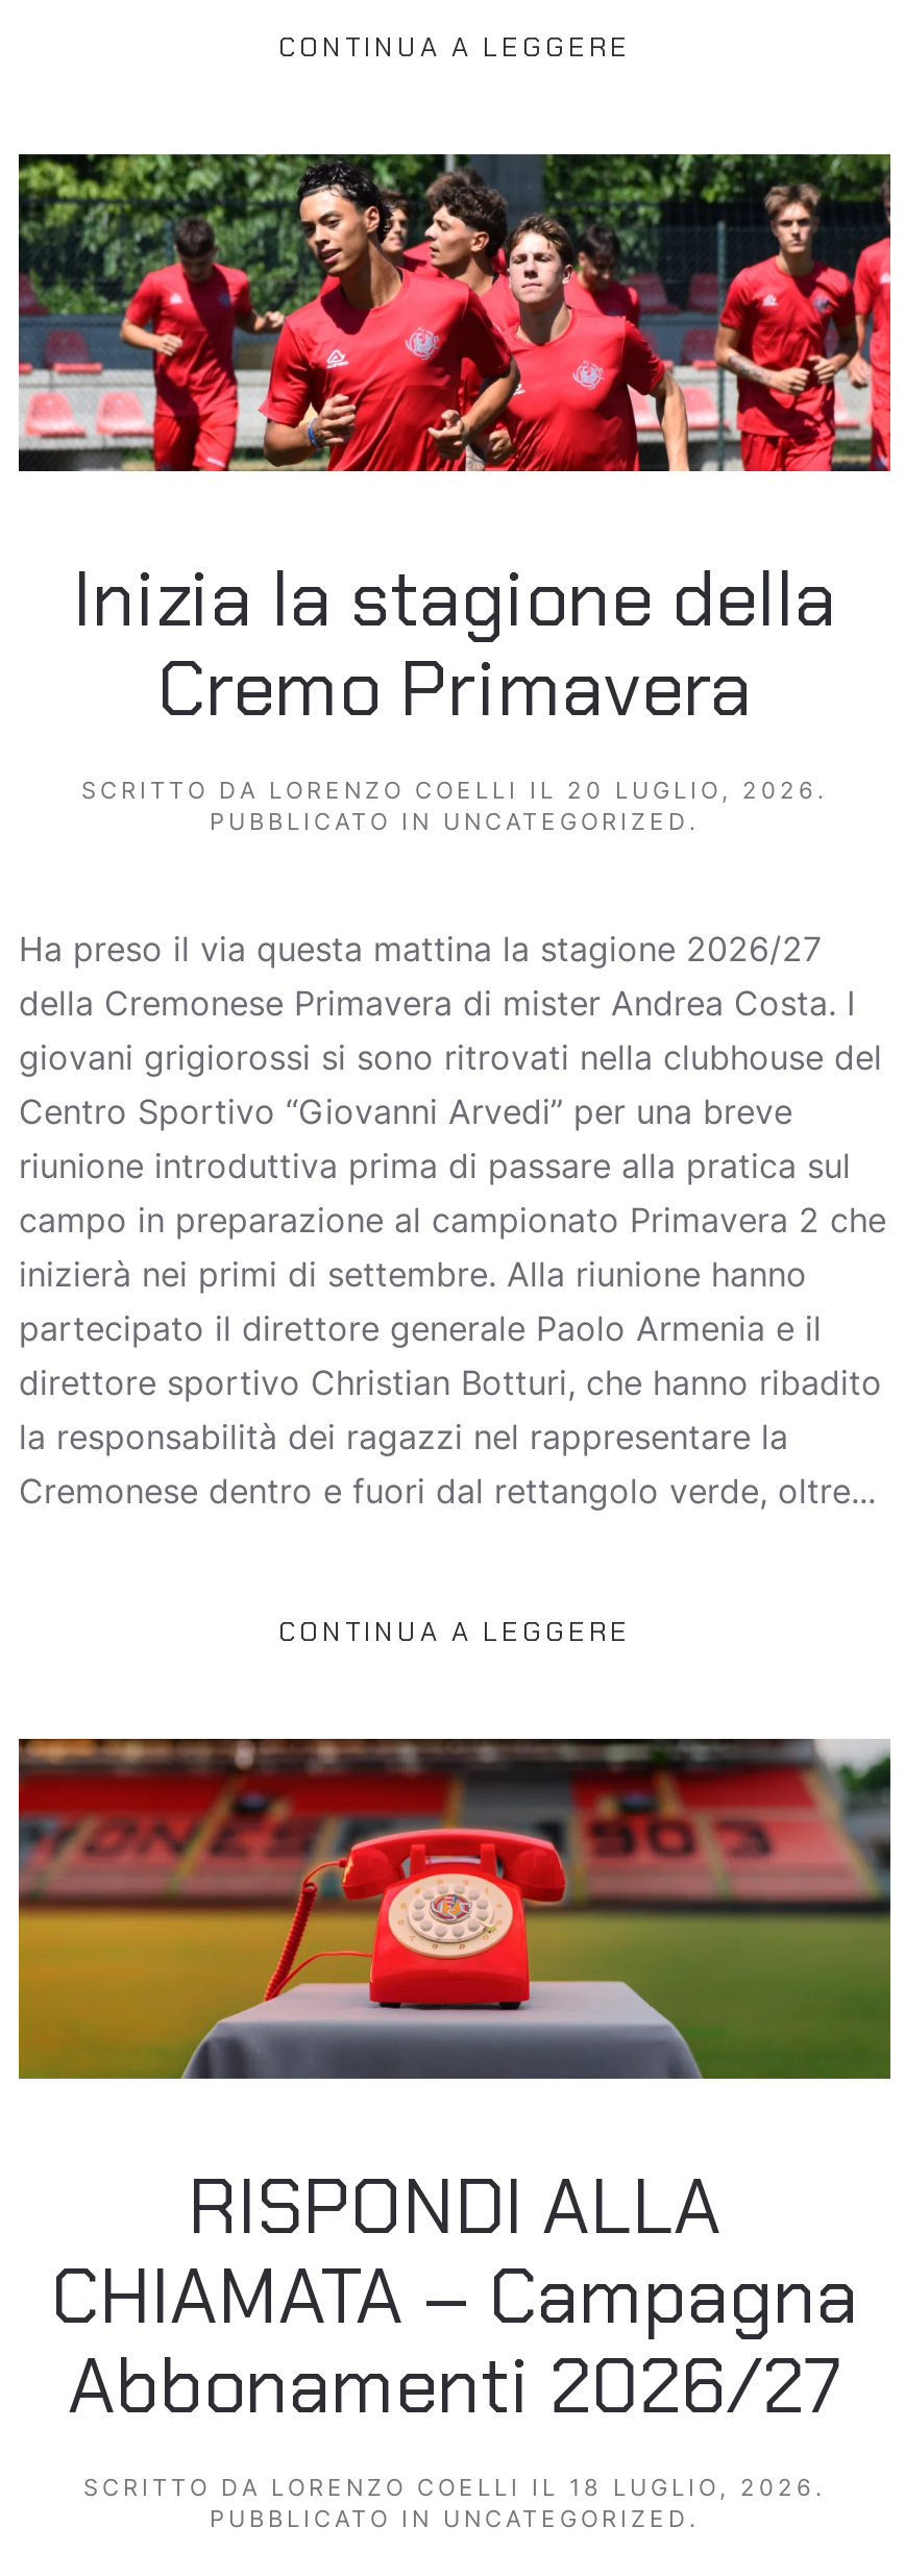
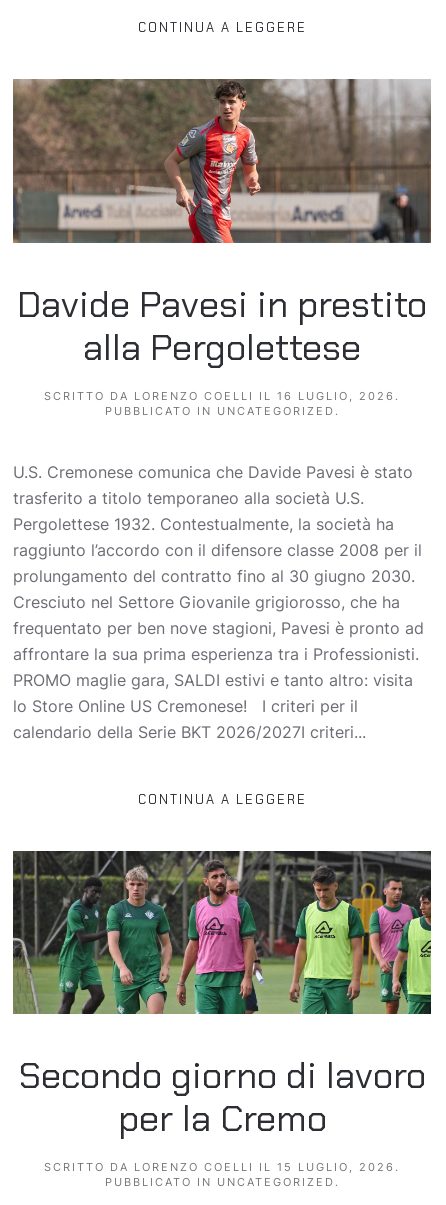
- [image]
- Inizia la stagione della
- Cremo Primavera
- SCRITTO DA LORENZO COELLI IL 20 LUGLIO, 2026.
+ [image]
+ Davide Pavesi in prestito
+ alla Pergolettese
+ SCRITTO DA LORENZO COELLI IL 16 LUGLIO, 2026.

- Ha preso il via questa mattina la stagione 2026/27
- della Cremonese Primavera di mister Andrea Costa. I
- giovani grigiorossi si sono ritrovati nella clubhouse del
- Centro Sportivo “Giovanni Arvedi” per una breve
- riunione introduttiva prima di passare alla pratica sul
- campo in preparazione al campionato Primavera 2 che
- inizierà nei primi di settembre. Alla riunione hanno
- partecipato il direttore generale Paolo Armenia e il
- direttore sportivo Christian Botturi, che hanno ribadito
- la responsabilità dei ragazzi nel rappresentare la
- Cremonese dentro e fuori dal rettangolo verde, oltre...
+ U.S. Cremonese comunica che Davide Pavesi è stato
+ trasferito a titolo temporaneo alla società U.S.
+ Pergolettese 1932. Contestualmente, la società ha
+ raggiunto l’accordo con il difensore classe 2008 per il
+ prolungamento del contratto fino al 30 giugno 2030.
+ Cresciuto nel Settore Giovanile grigiorosso, che ha
+ frequentato per ben nove stagioni, Pavesi è pronto ad
+ affrontare la sua prima esperienza tra i Professionisti.
+ PROMO maglie gara, SALDI estivi e tanto altro: visita
+ lo Store Online US Cremonese! I criteri per il
+ calendario della Serie BKT 2026/2027I criteri...

- [image]
- RISPONDI ALLA
- CHIAMATA – Campagna
- Abbonamenti 2026/27
- SCRITTO DA LORENZO COELLI IL 18 LUGLIO, 2026.
+ [image]
+ Secondo giorno di lavoro
+ per la Cremo
+ SCRITTO DA LORENZO COELLI IL 15 LUGLIO, 2026.
